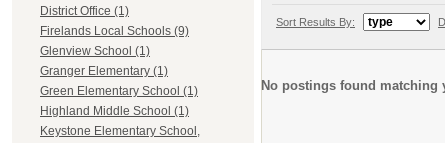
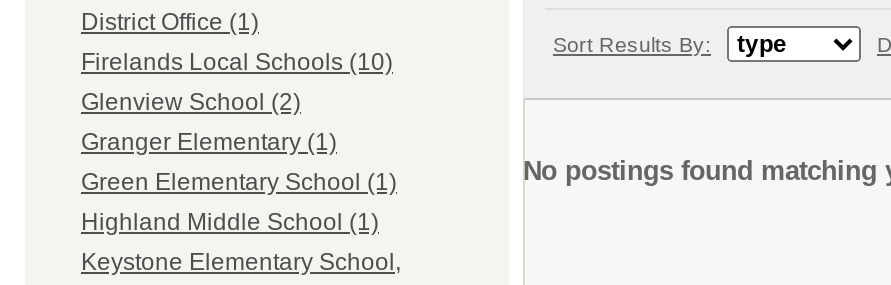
- Firelands Local Schools (9)
+ Firelands Local Schools (10)

- Glenview School (1)
+ Glenview School (2)
